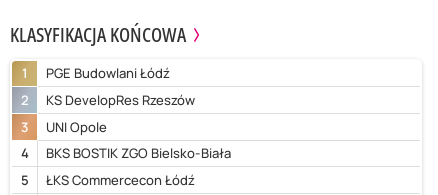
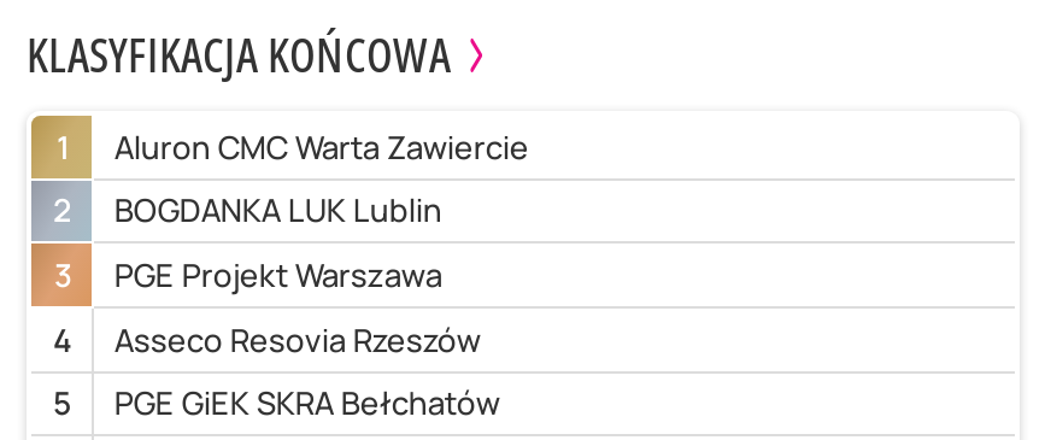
- PGE Budowlani Łódź
+ Aluron CMC Warta Zawiercie

- KS DevelopRes Rzeszów
+ BOGDANKA LUK Lublin

- UNI Opole
+ PGE Projekt Warszawa

- BKS BOSTIK ZGO Bielsko-Biała
+ Asseco Resovia Rzeszów

- ŁKS Commercecon Łódź
+ PGE GiEK SKRA Bełchatów
